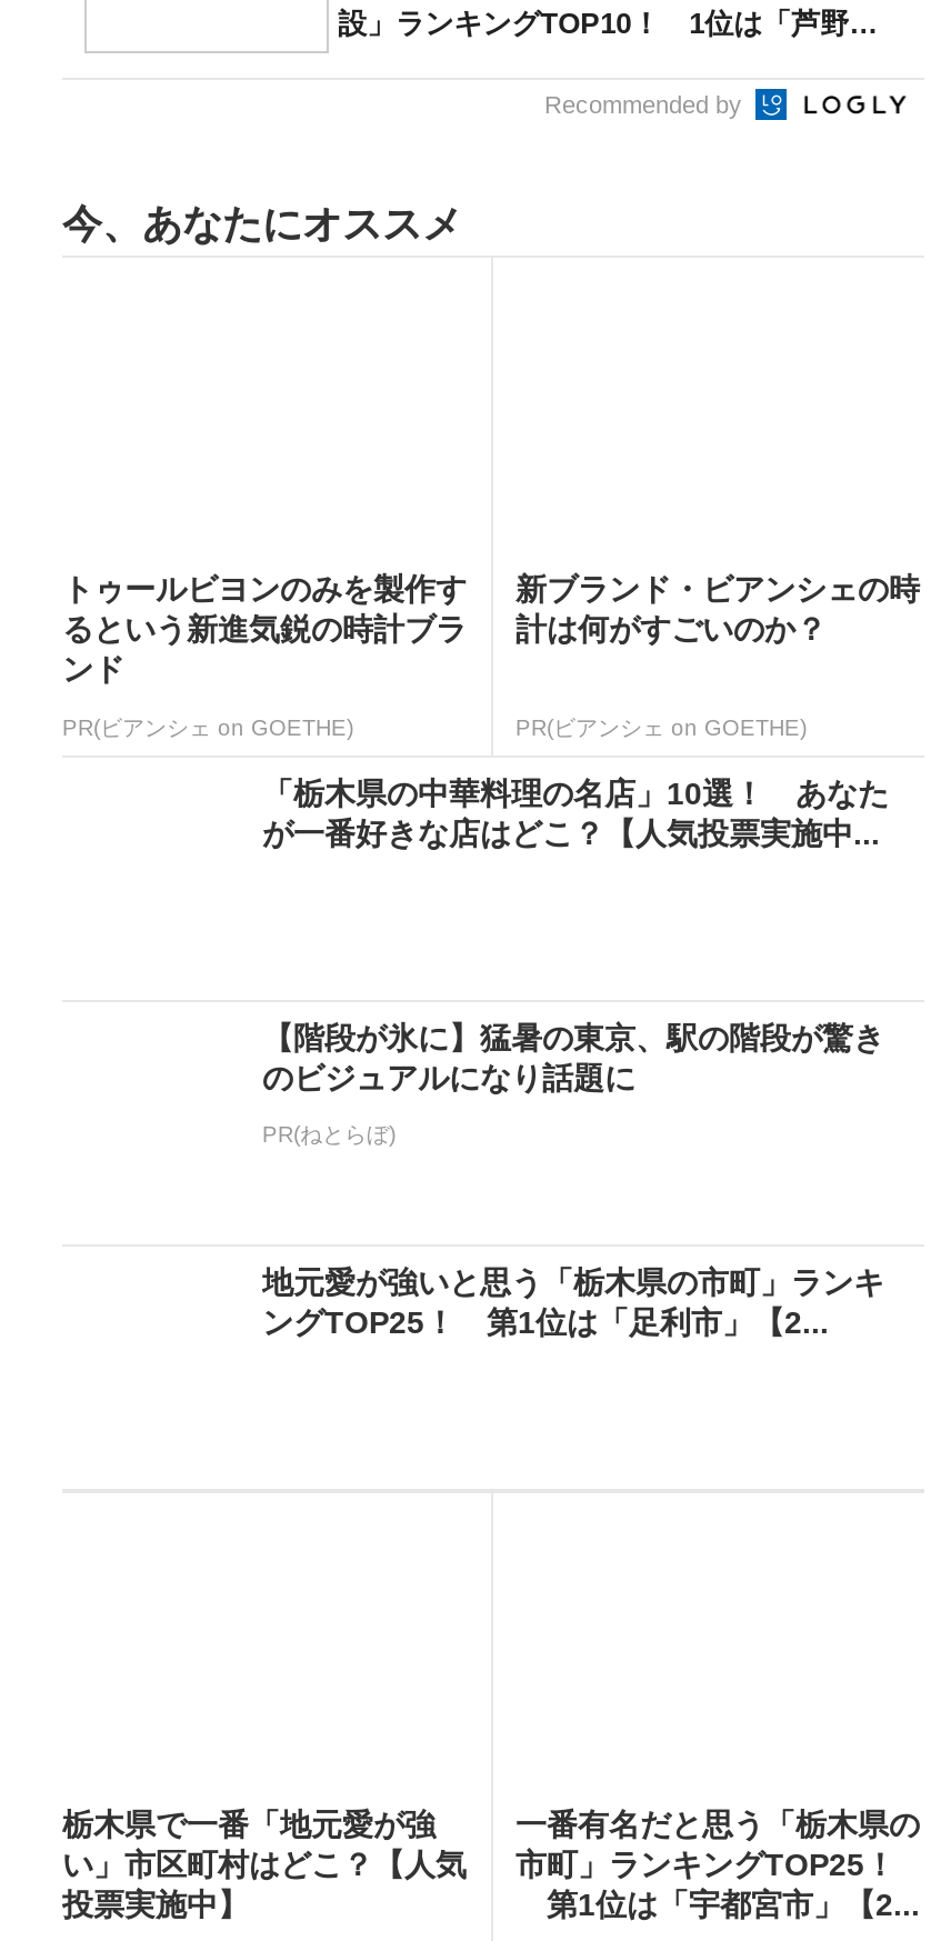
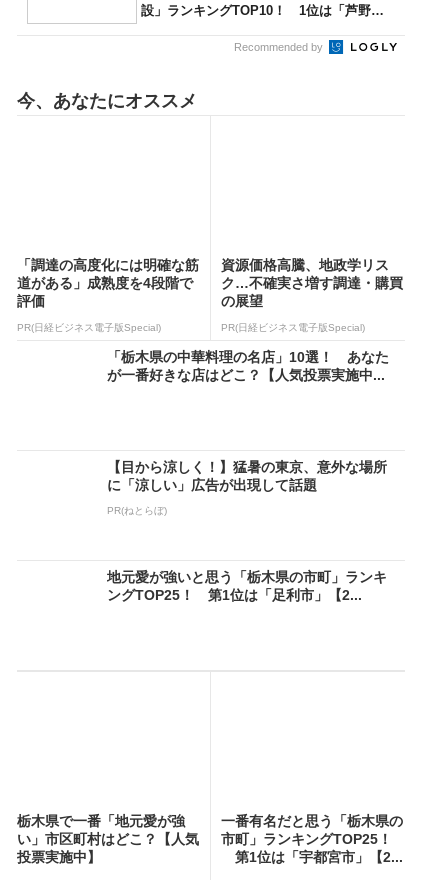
- トゥールビヨンのみを製作す
- るという新進気鋭の時計ブラ
- ンド
+ 「調達の高度化には明確な筋
+ 道がある」成熟度を4段階で
+ 評価

- 新ブランド・ビアンシェの時
- 計は何がすごいのか？
+ 資源価格高騰、地政学リス
+ ク…不確実さ増す調達・購買
+ の展望

- PR(ビアンシェ on GOETHE)
+ PR(日経ビジネス電子版Special)

- PR(ビアンシェ on GOETHE)
+ PR(日経ビジネス電子版Special)

- 【階段が氷に】猛暑の東京、駅の階段が驚き
- のビジュアルになり話題に
+ 【目から涼しく！】猛暑の東京、意外な場所
+ に「涼しい」広告が出現して話題
